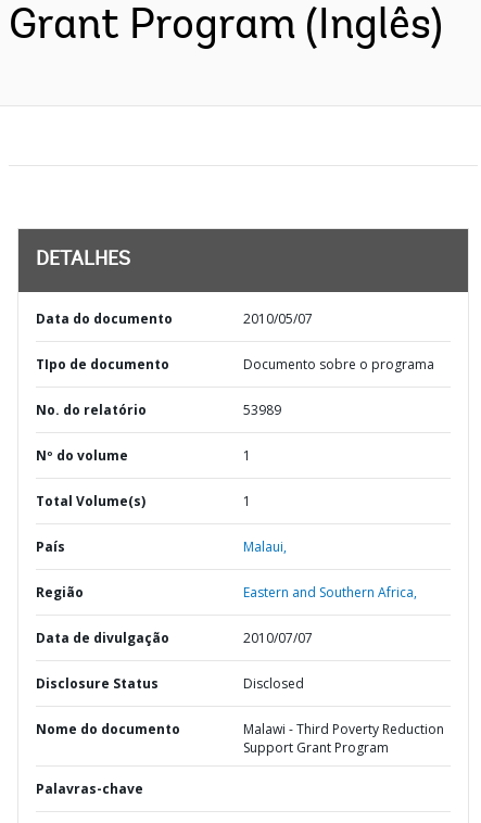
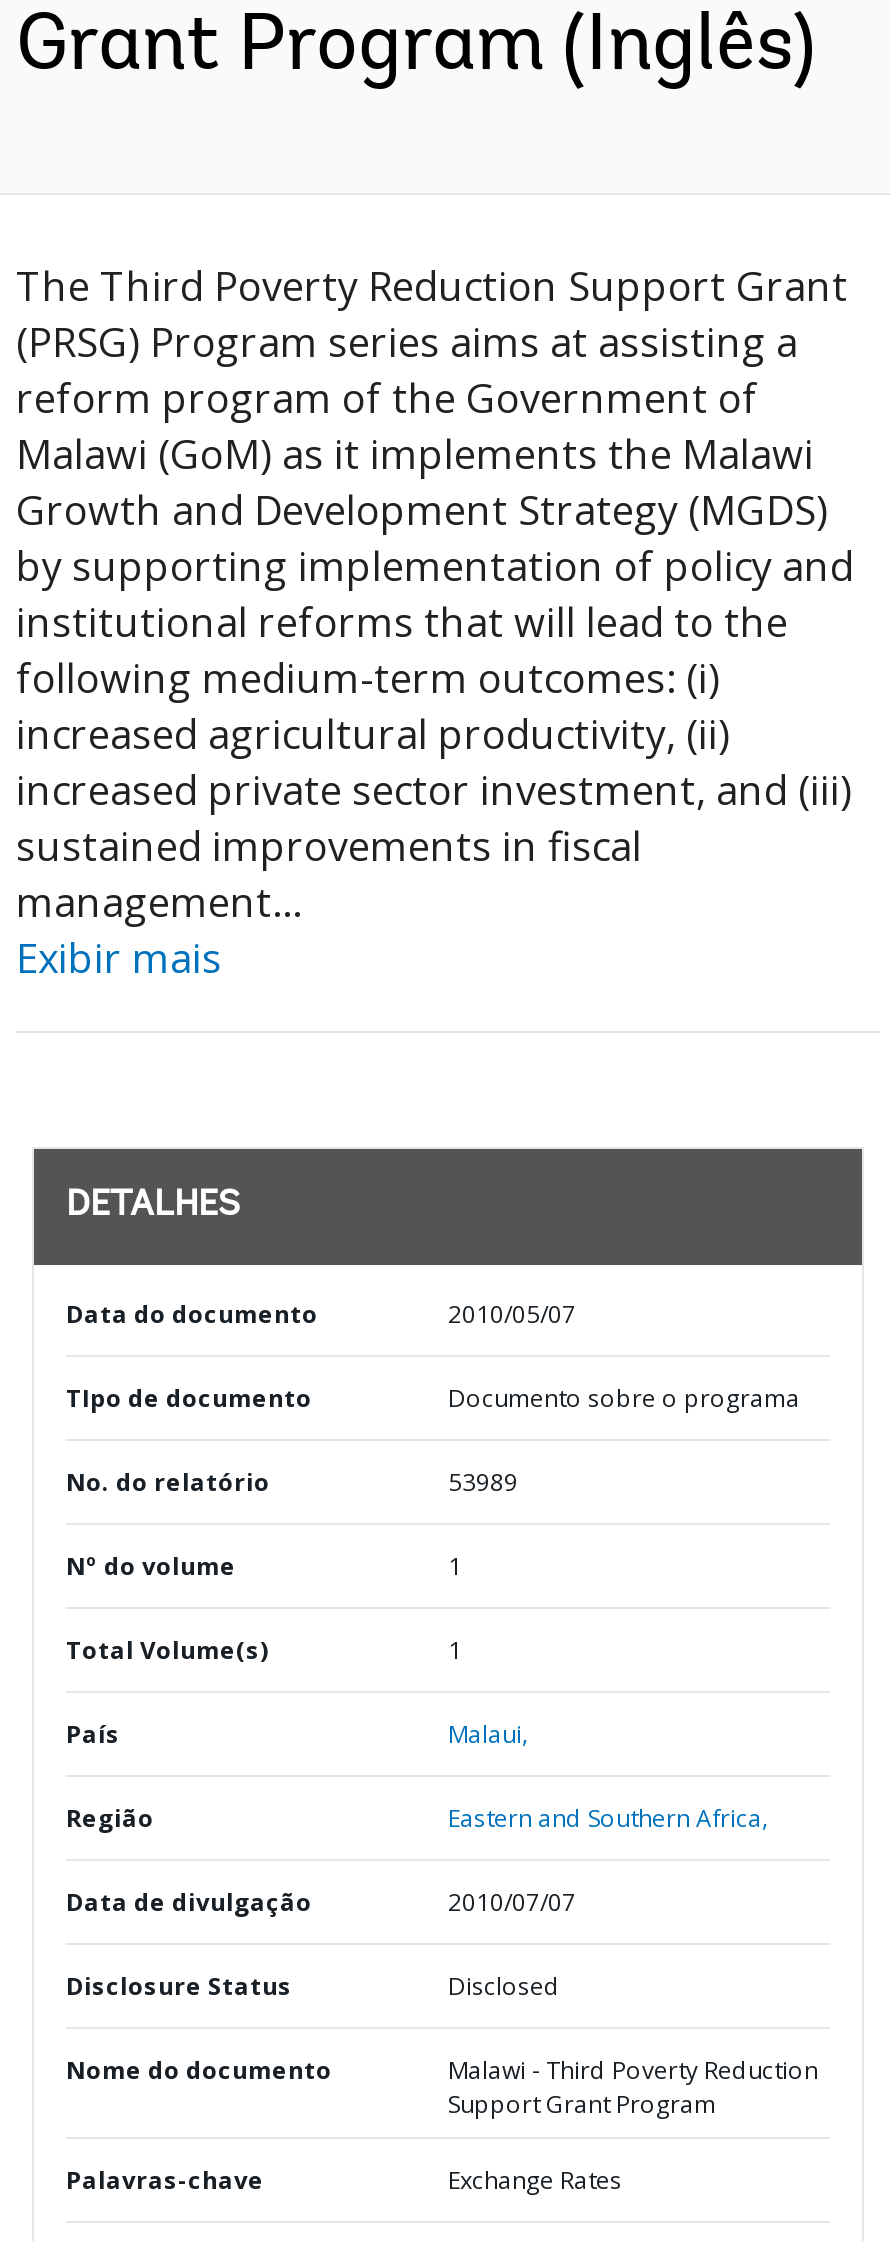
+ The Third Poverty Reduction Support Grant
+ (PRSG) Program series aims at assisting a
+ reform program of the Government of
+ Malawi (GoM) as it implements the Malawi
+ Growth and Development Strategy (MGDS)
+ by supporting implementation of policy and
+ institutional reforms that will lead to the
+ following medium-term outcomes: (i)
+ increased agricultural productivity, (ii)
+ increased private sector investment, and (iii)
+ sustained improvements in fiscal
+ management...
+ Exibir mais

+ Exchange Rates
